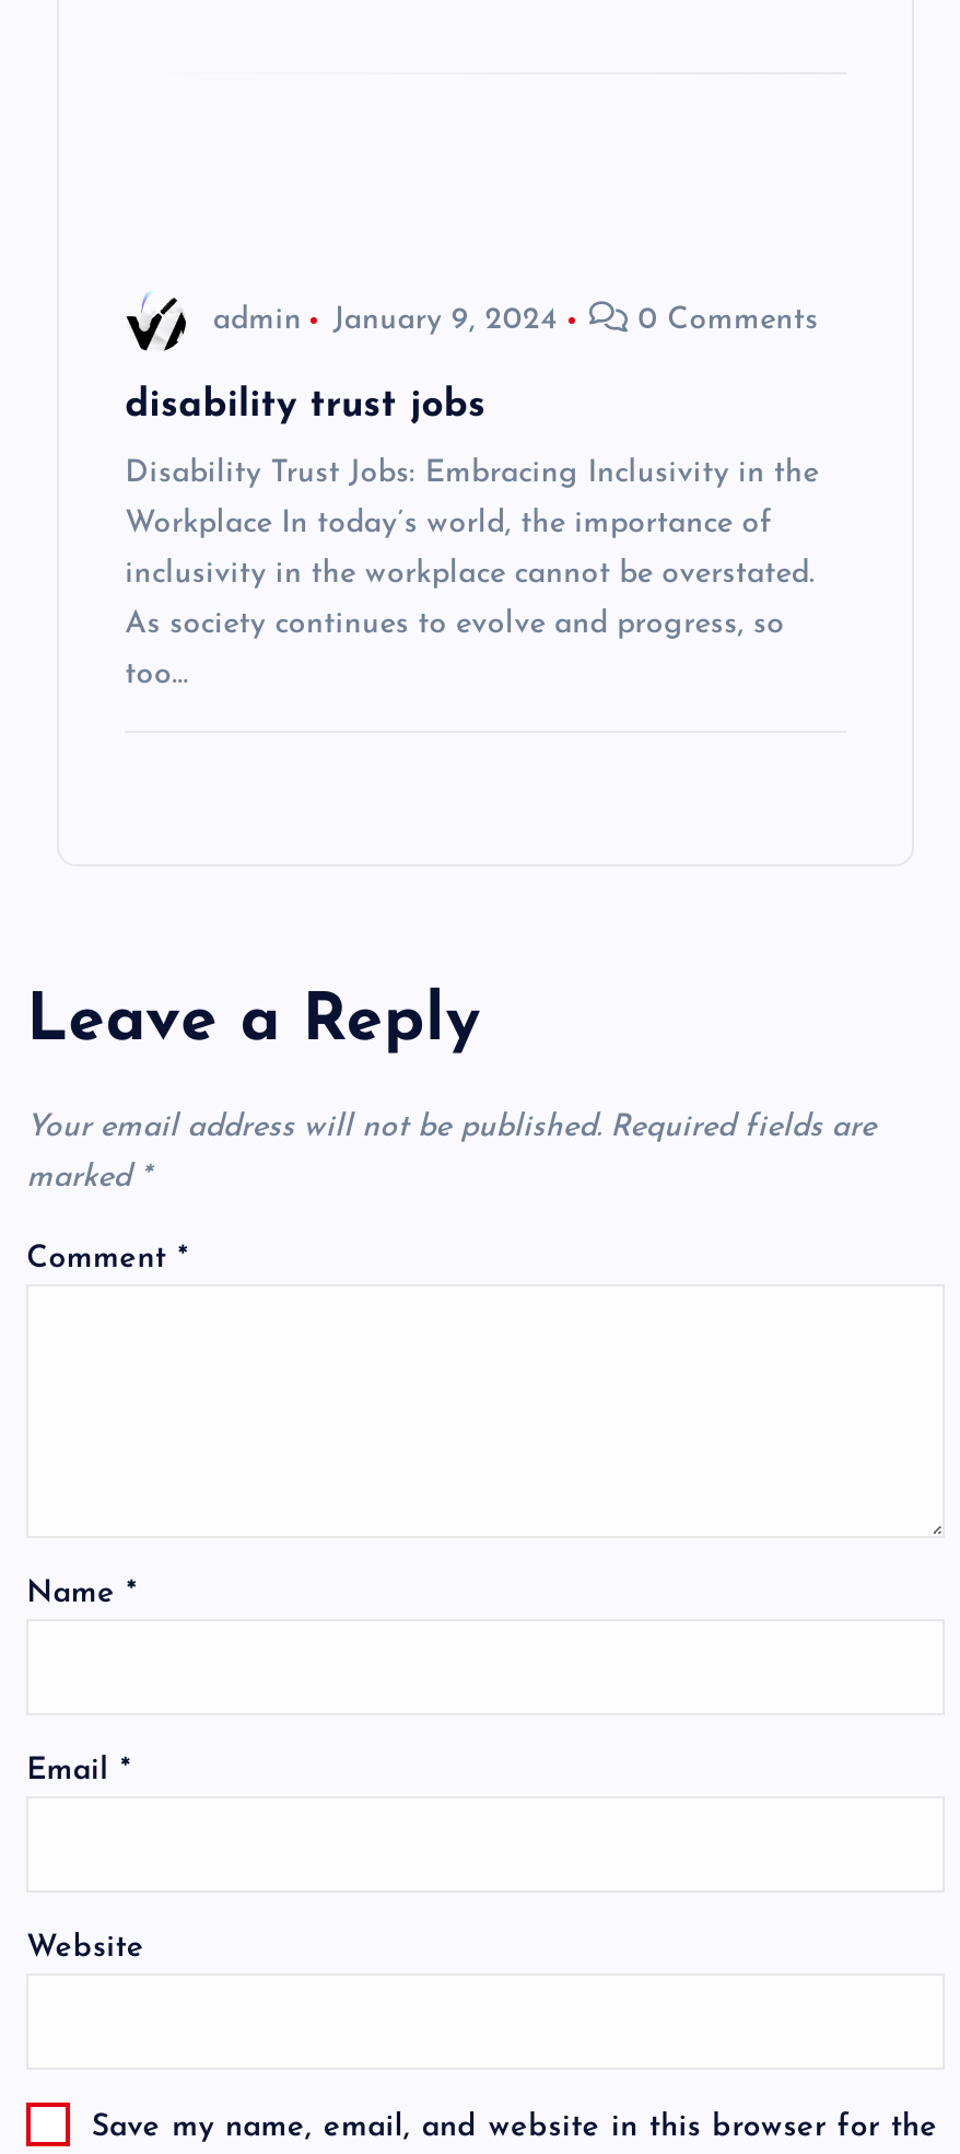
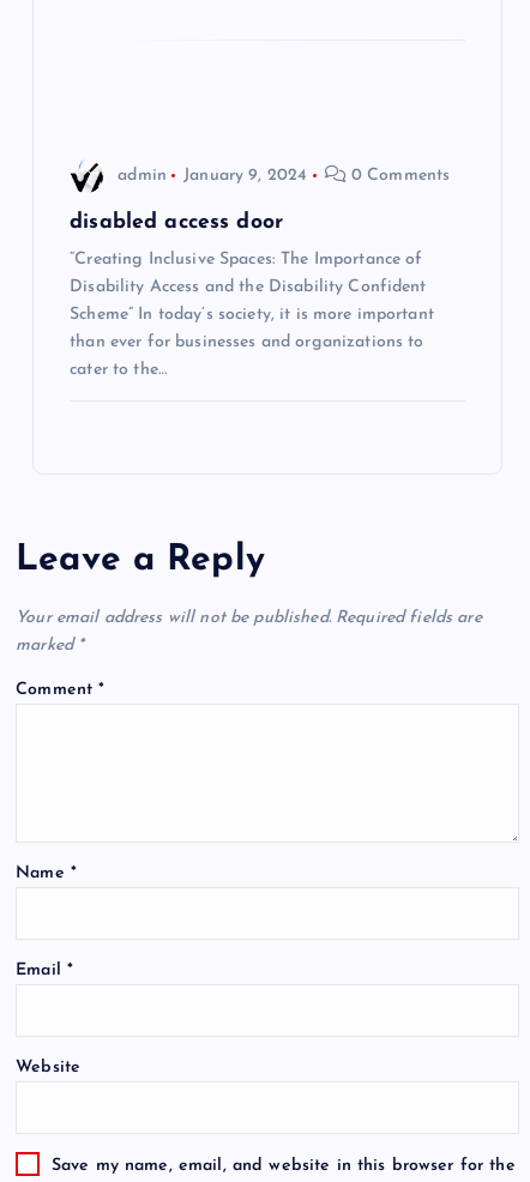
- disability trust jobs
+ disabled access door

- Disability Trust Jobs: Embracing Inclusivity in the
+ “Creating Inclusive Spaces: The Importance of

- Workplace In today’s world, the importance of
+ Disability Access and the Disability Confident

- inclusivity in the workplace cannot be overstated.
+ Scheme” In today’s society, it is more important

- As society continues to evolve and progress, so
+ than ever for businesses and organizations to

- too…
+ cater to the…
